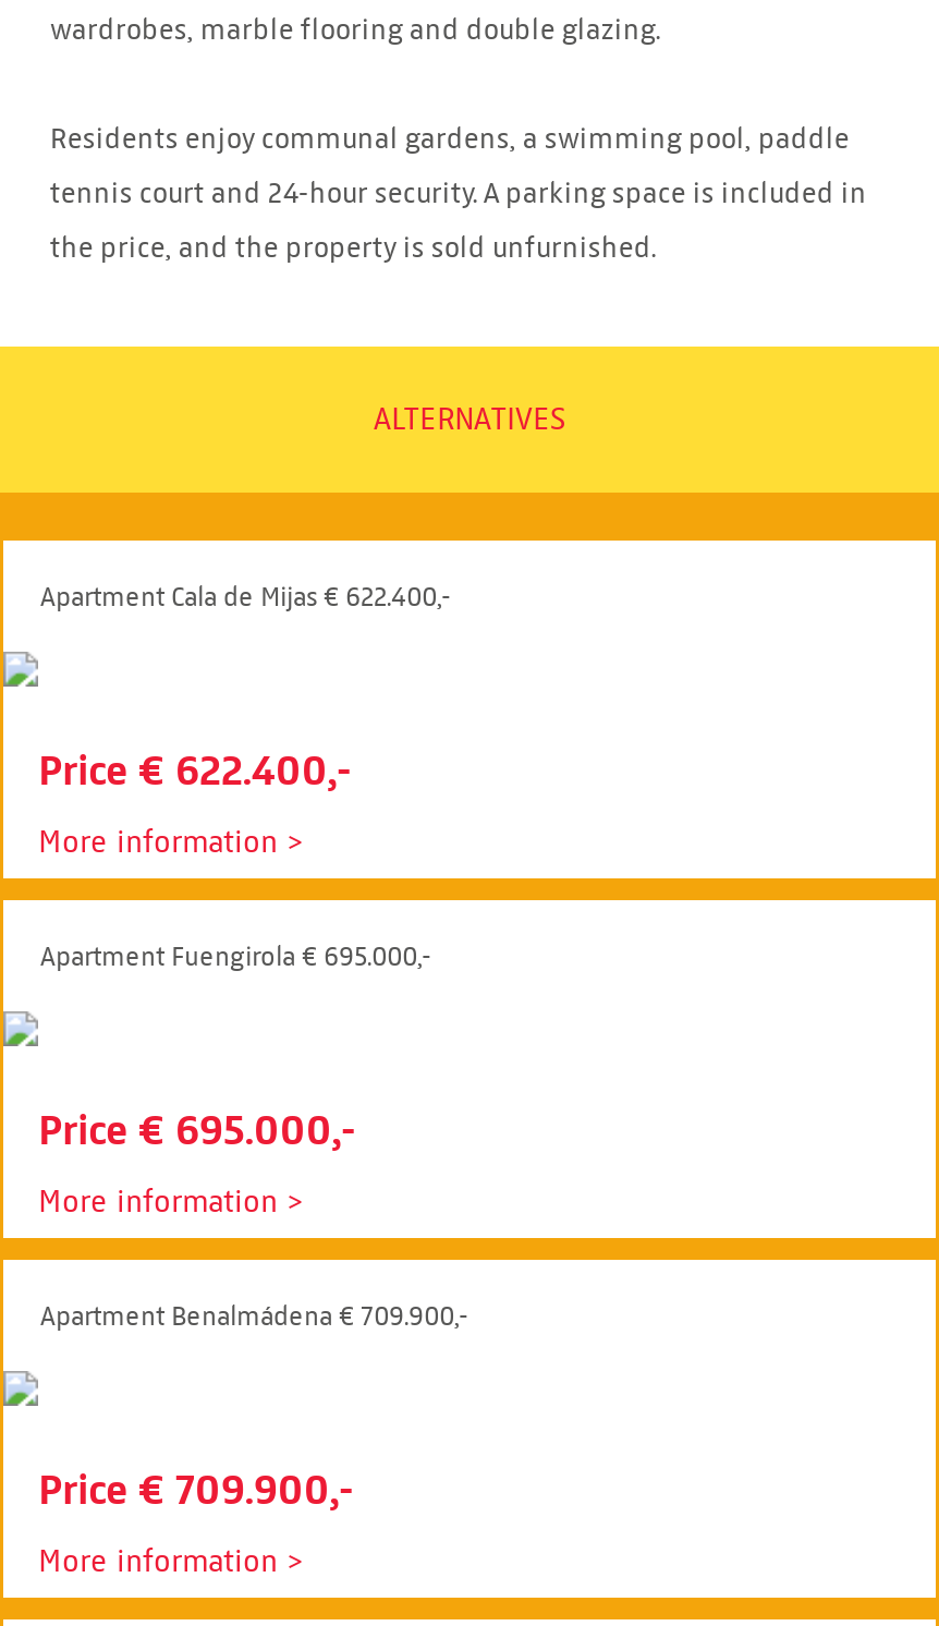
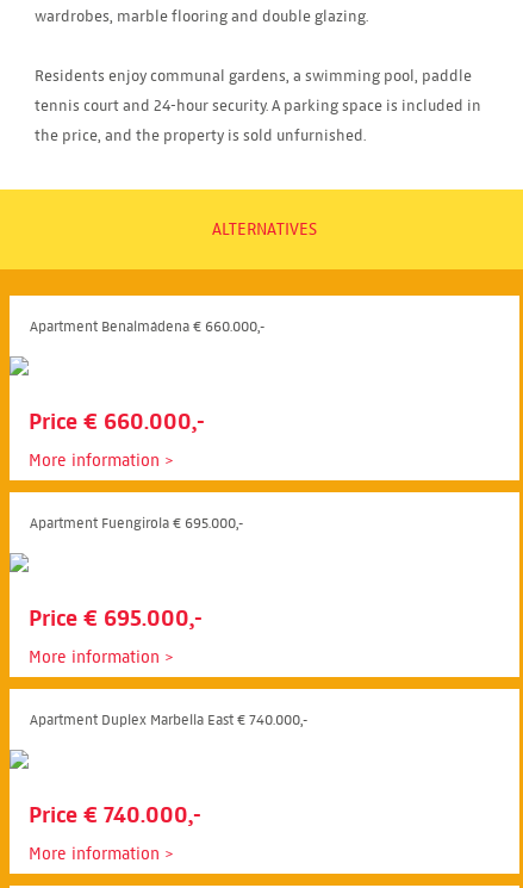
- Apartment Cala de Mijas € 622.400,-
+ Apartment Benalmádena € 660.000,-

- Price € 622.400,-
+ Price € 660.000,-

- Apartment Benalmádena € 709.900,-
+ Apartment Duplex Marbella East € 740.000,-

- Price € 709.900,-
+ Price € 740.000,-
